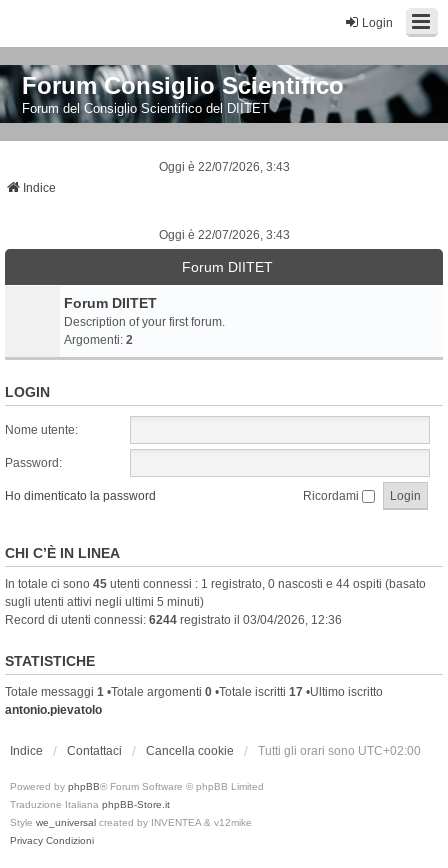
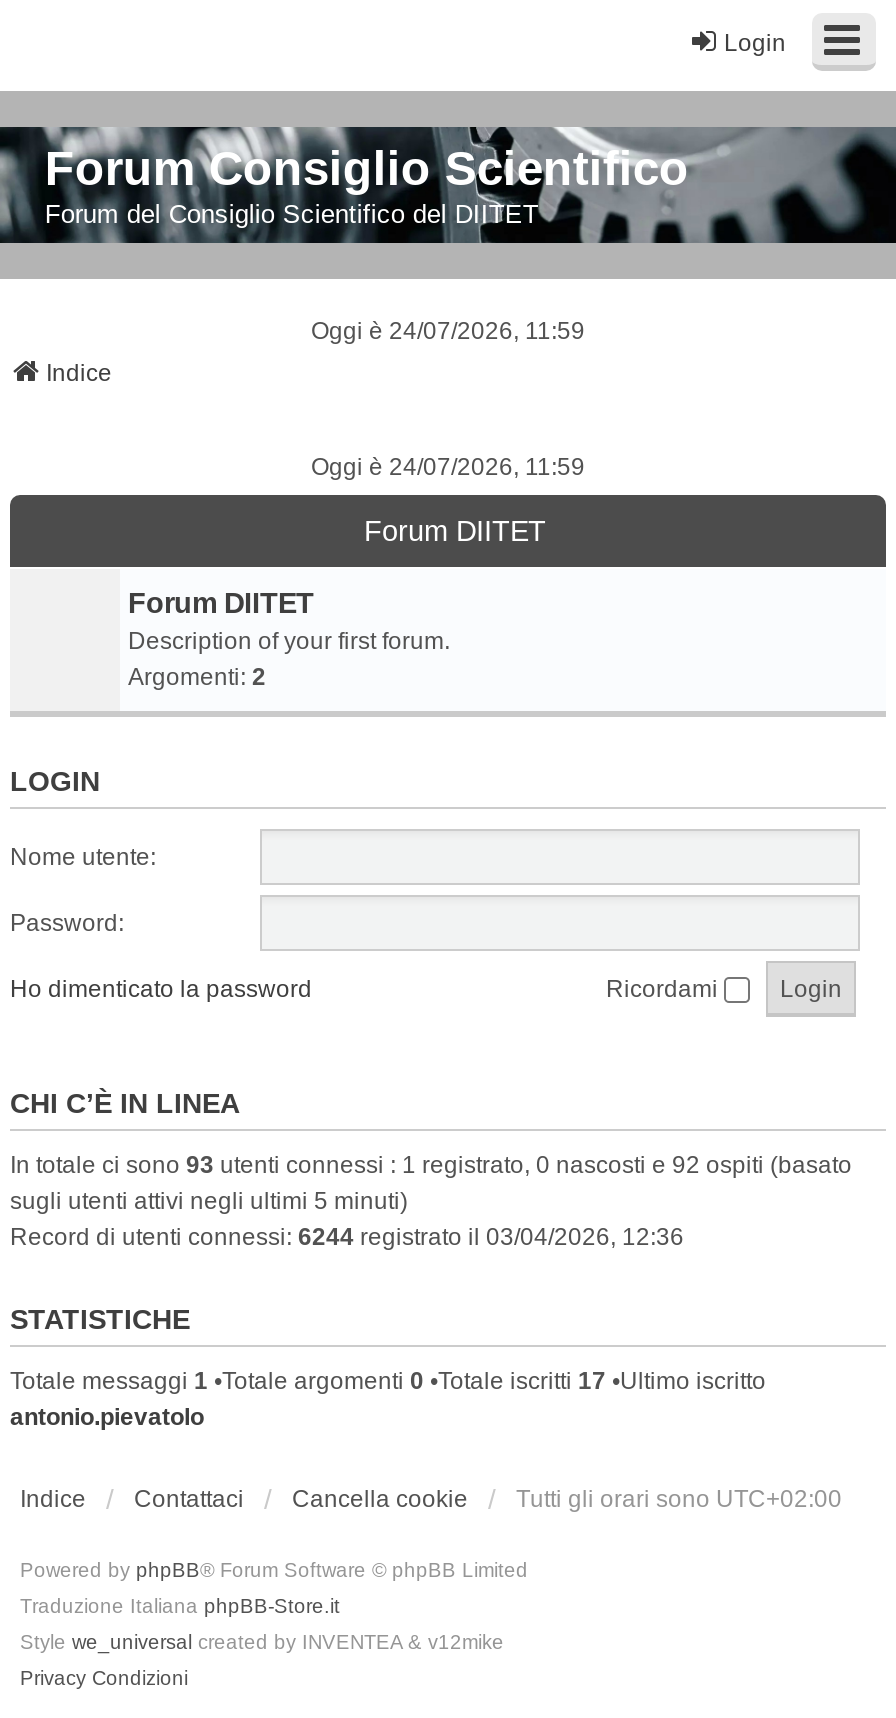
- Oggi è 22/07/2026, 3:43
+ Oggi è 24/07/2026, 11:59

- Oggi è 22/07/2026, 3:43
+ Oggi è 24/07/2026, 11:59

- In totale ci sono 45 utenti connessi : 1 registrato, 0 nascosti e 44 ospiti (basato
+ In totale ci sono 93 utenti connessi : 1 registrato, 0 nascosti e 92 ospiti (basato
